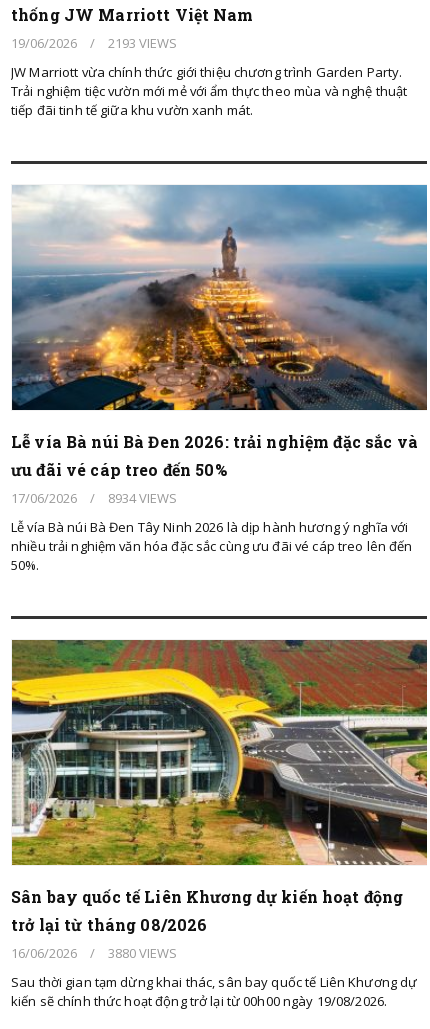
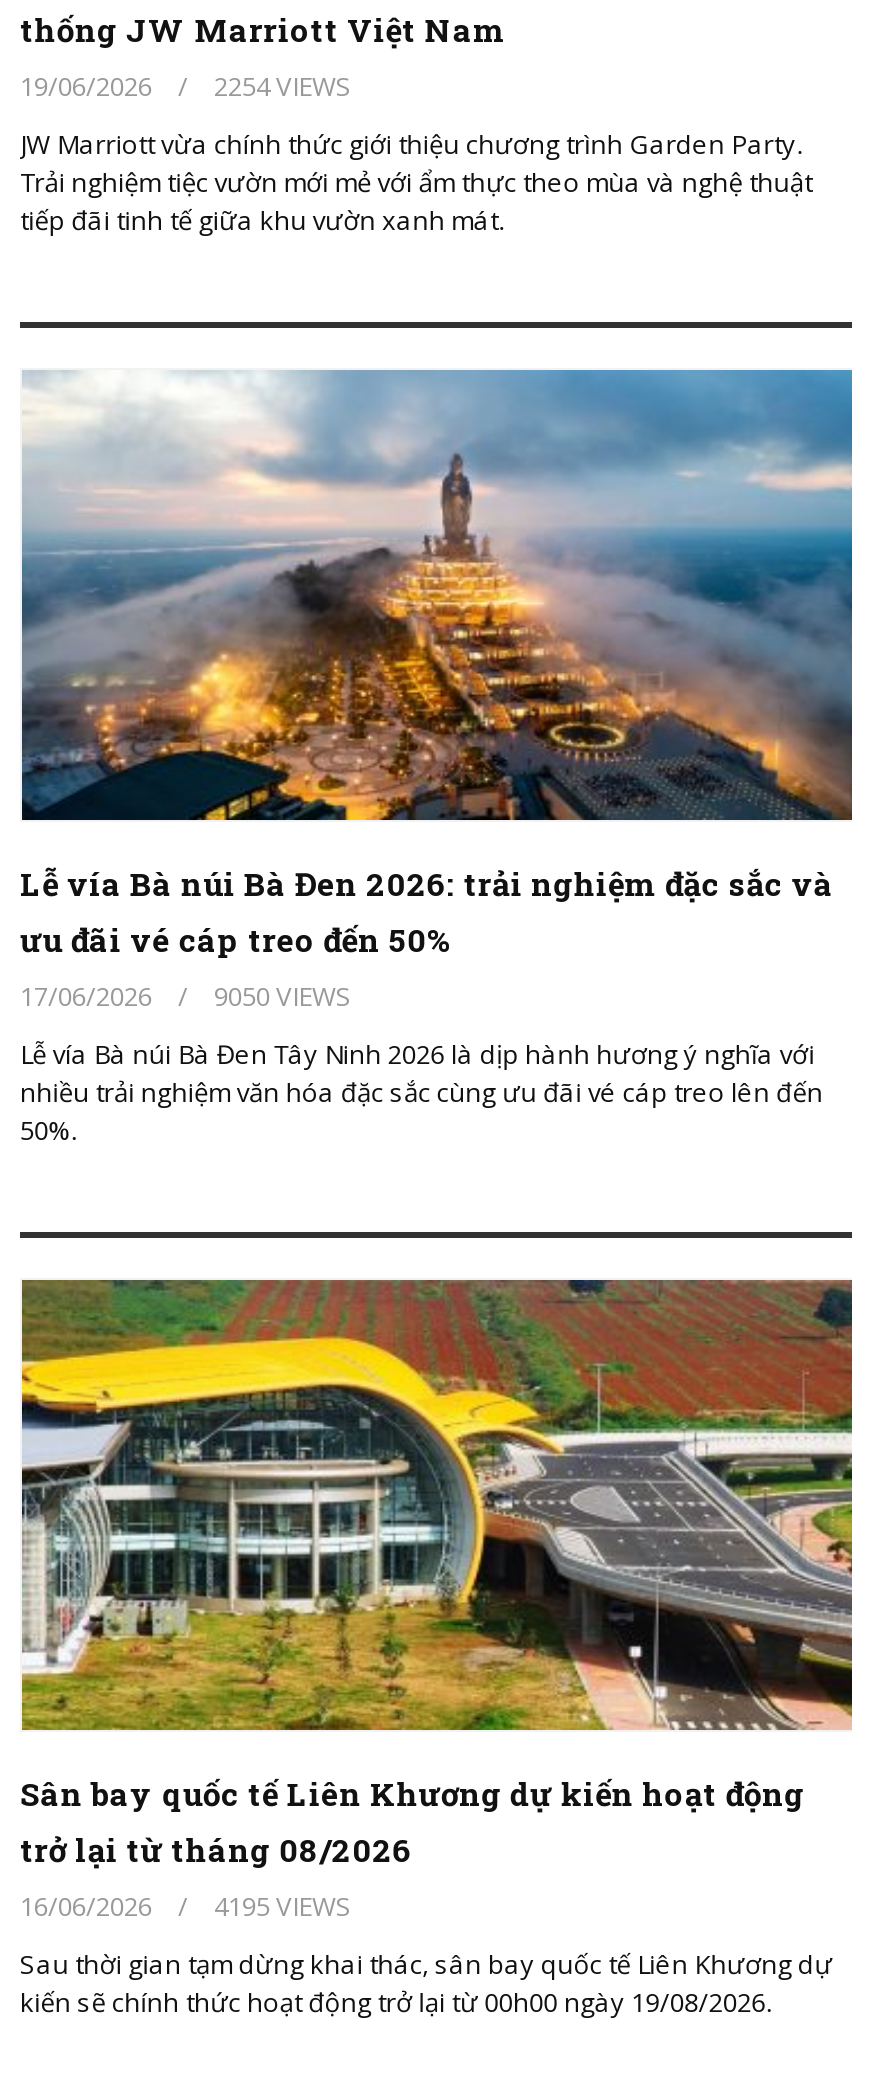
- 19/06/2026 / 2193 VIEWS
+ 19/06/2026 / 2254 VIEWS

- 17/06/2026 / 8934 VIEWS
+ 17/06/2026 / 9050 VIEWS

- 16/06/2026 / 3880 VIEWS
+ 16/06/2026 / 4195 VIEWS
